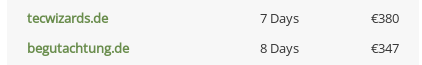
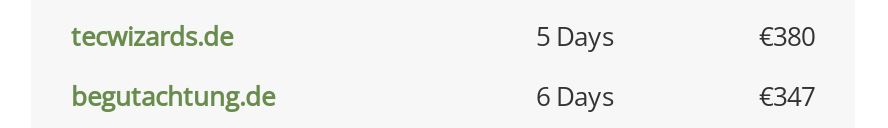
- 7 Days
+ 5 Days

- 8 Days
+ 6 Days
